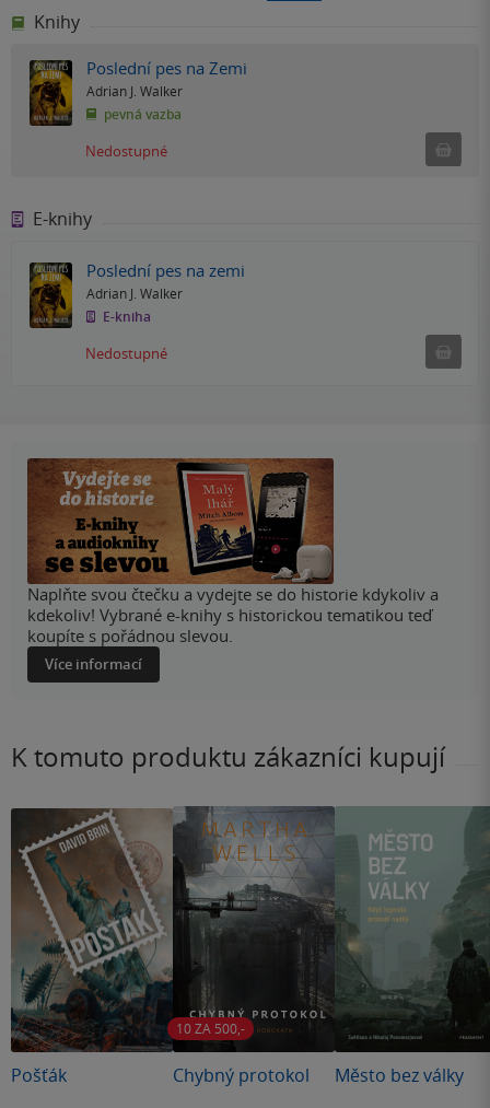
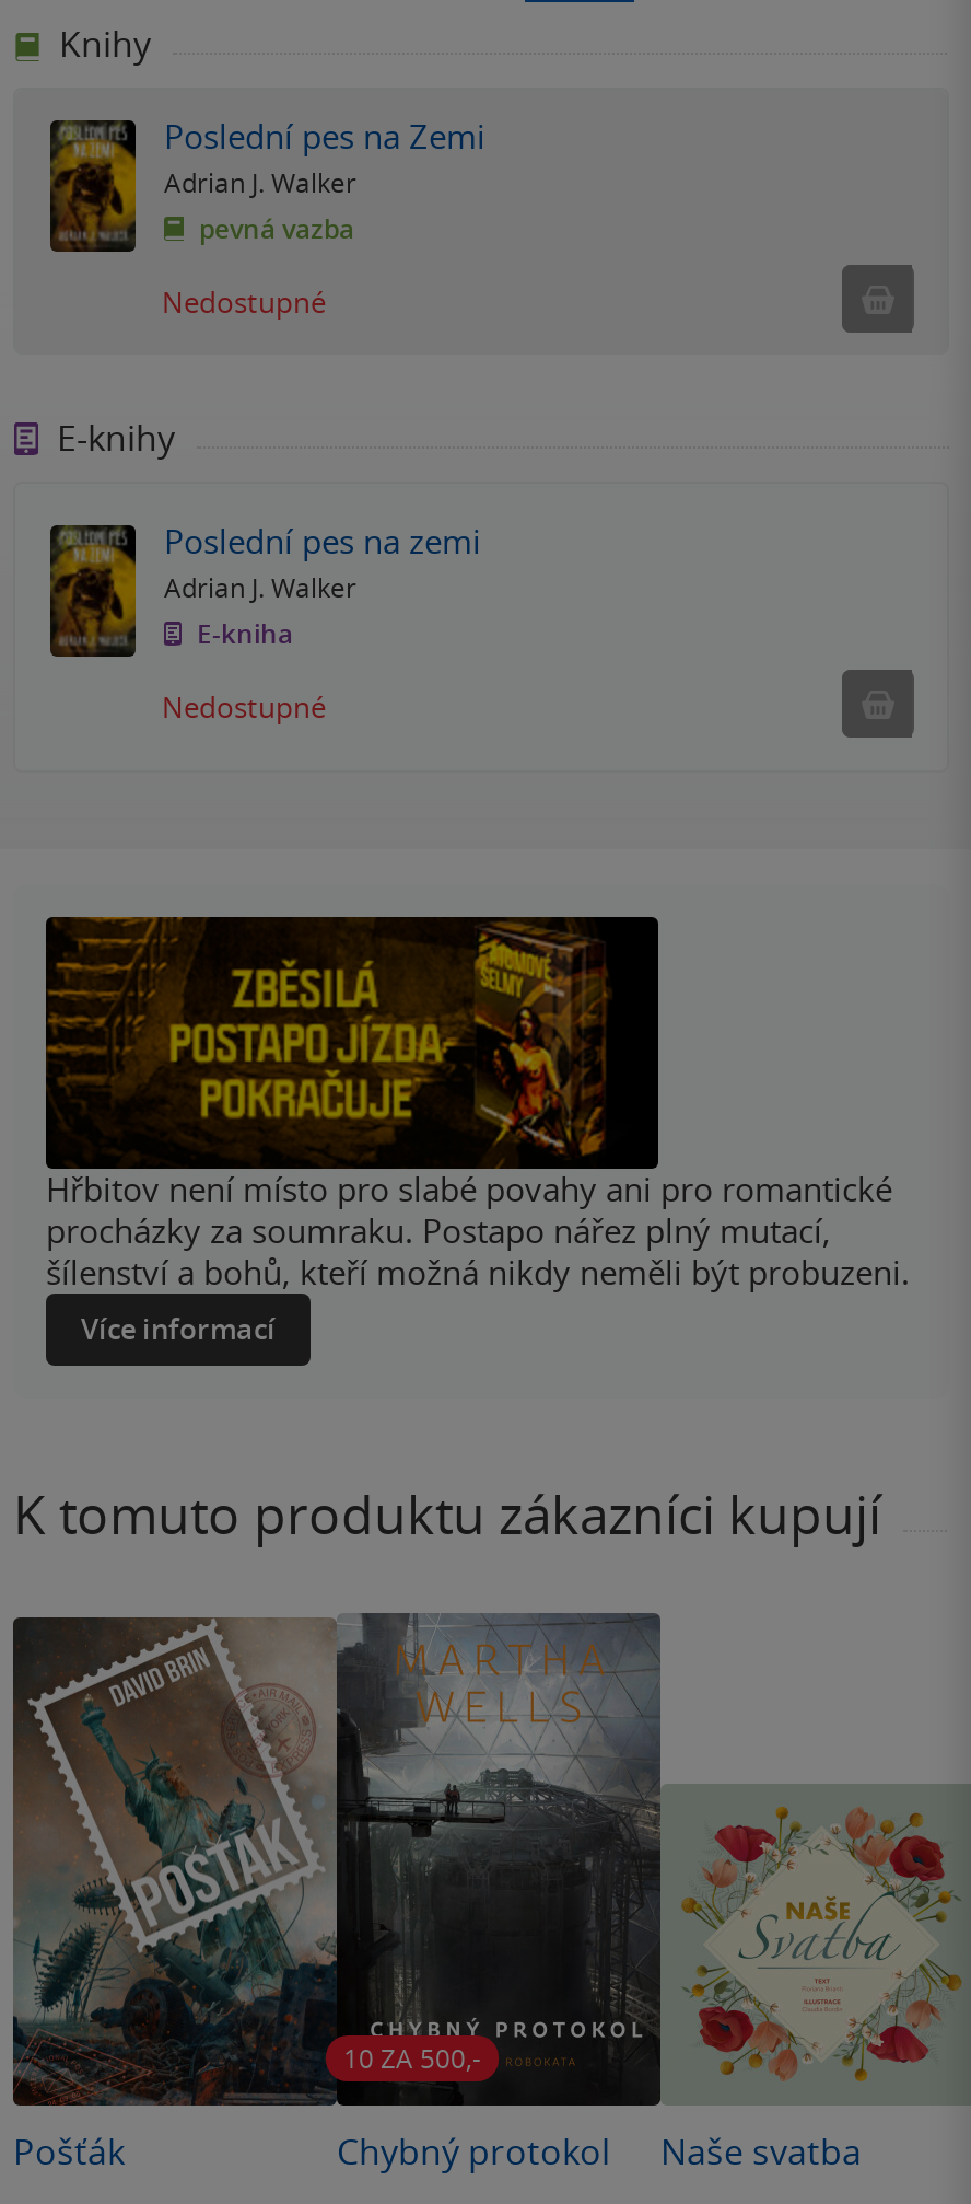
- [image]
- Naplňte svou čtečku a vydejte se do historie kdykoliv a
- kdekoliv! Vybrané e-knihy s historickou tematikou teď
- koupíte s pořádnou slevou.
+ [image]
+ Hřbitov není místo pro slabé povahy ani pro romantické
+ procházky za soumraku. Postapo nářez plný mutací,
+ šílenství a bohů, kteří možná nikdy neměli být probuzeni.

- [image]
- Město bez války
+ [image]
+ Naše svatba
